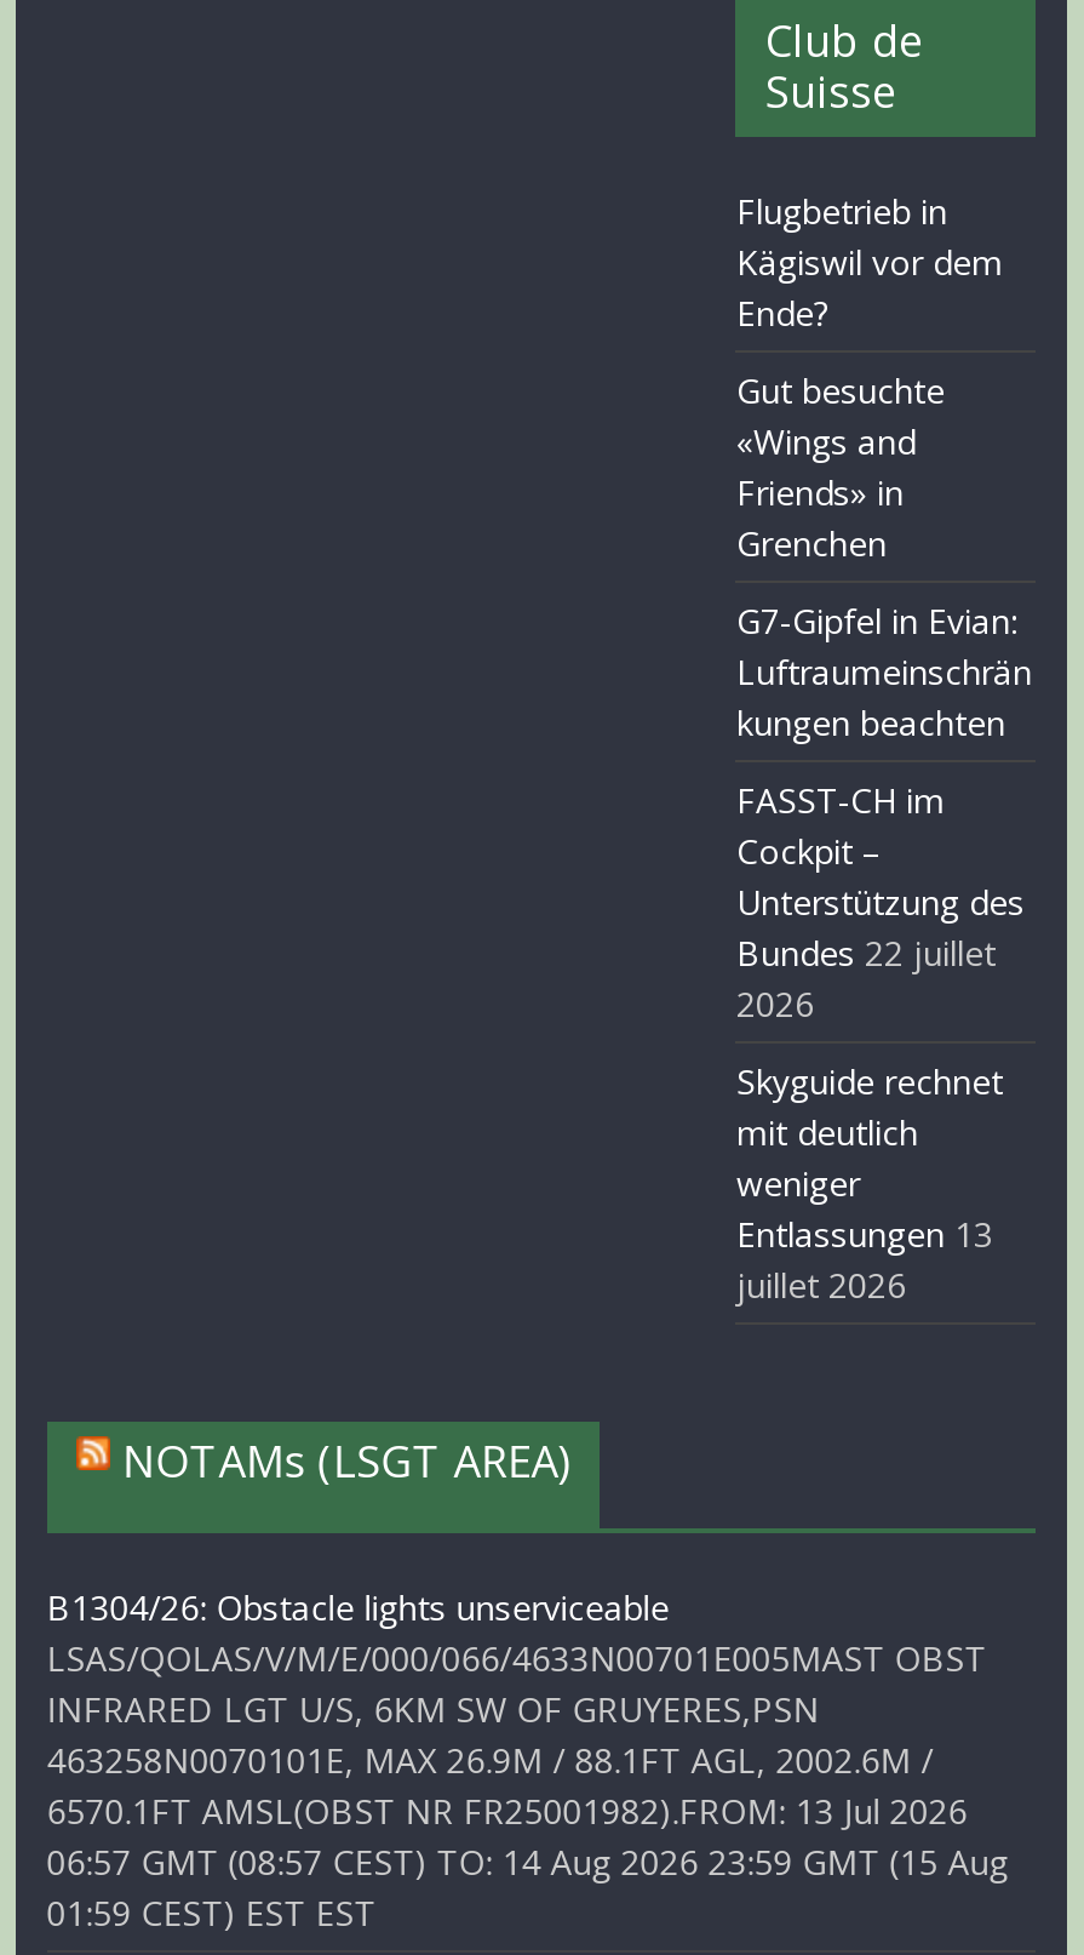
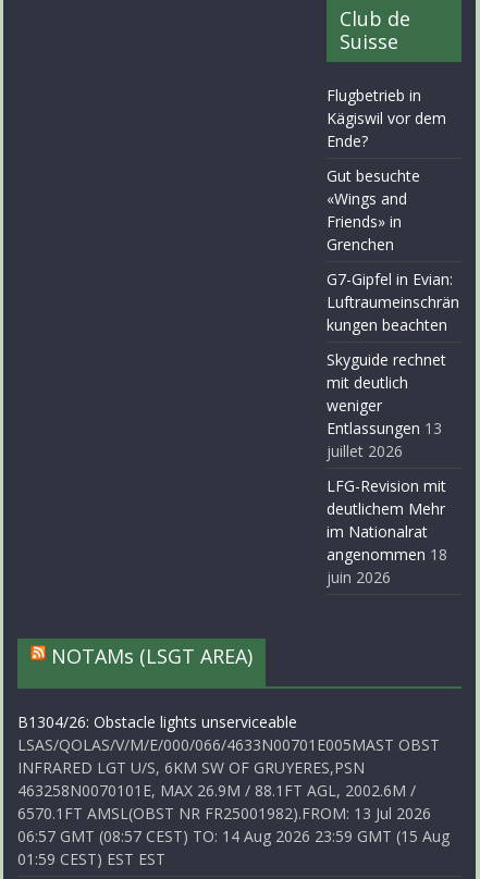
- FASST-CH im
- Cockpit –
- Unterstützung des
- Bundes 22 juillet
- 2026

moved up: Skyguide rechnet | mit deutlich | weniger | Entlassungen 13 | juillet 2026

+ LFG-Revision mit
+ deutlichem Mehr
+ im Nationalrat
+ angenommen 18
+ juin 2026
